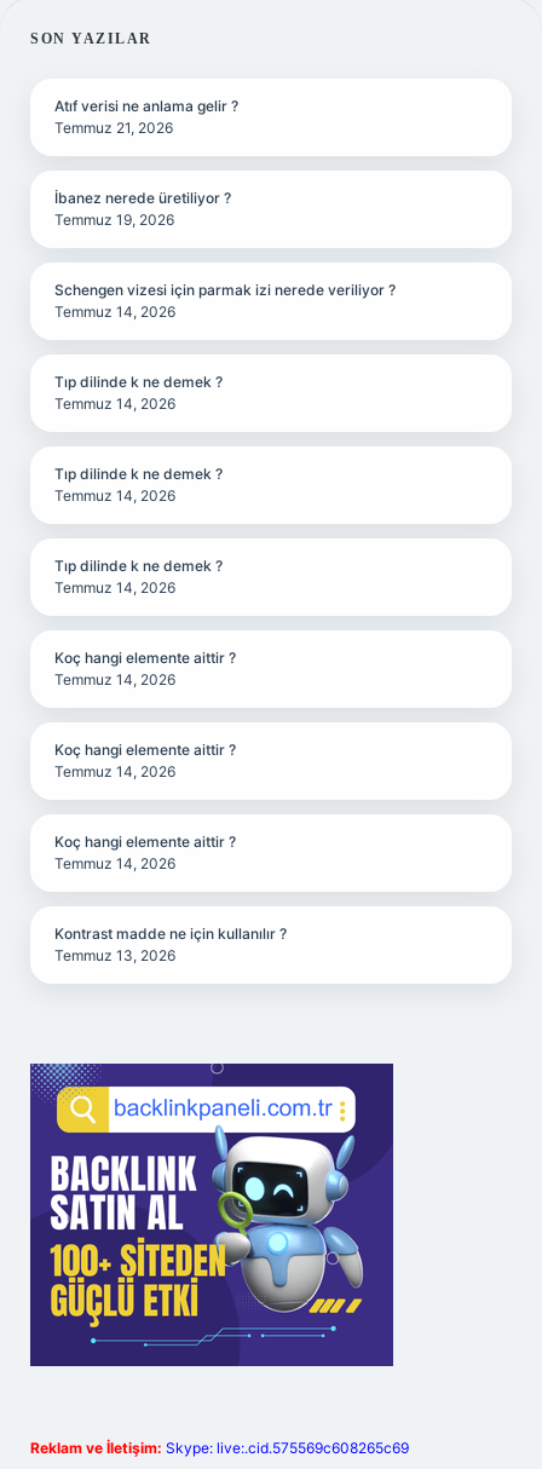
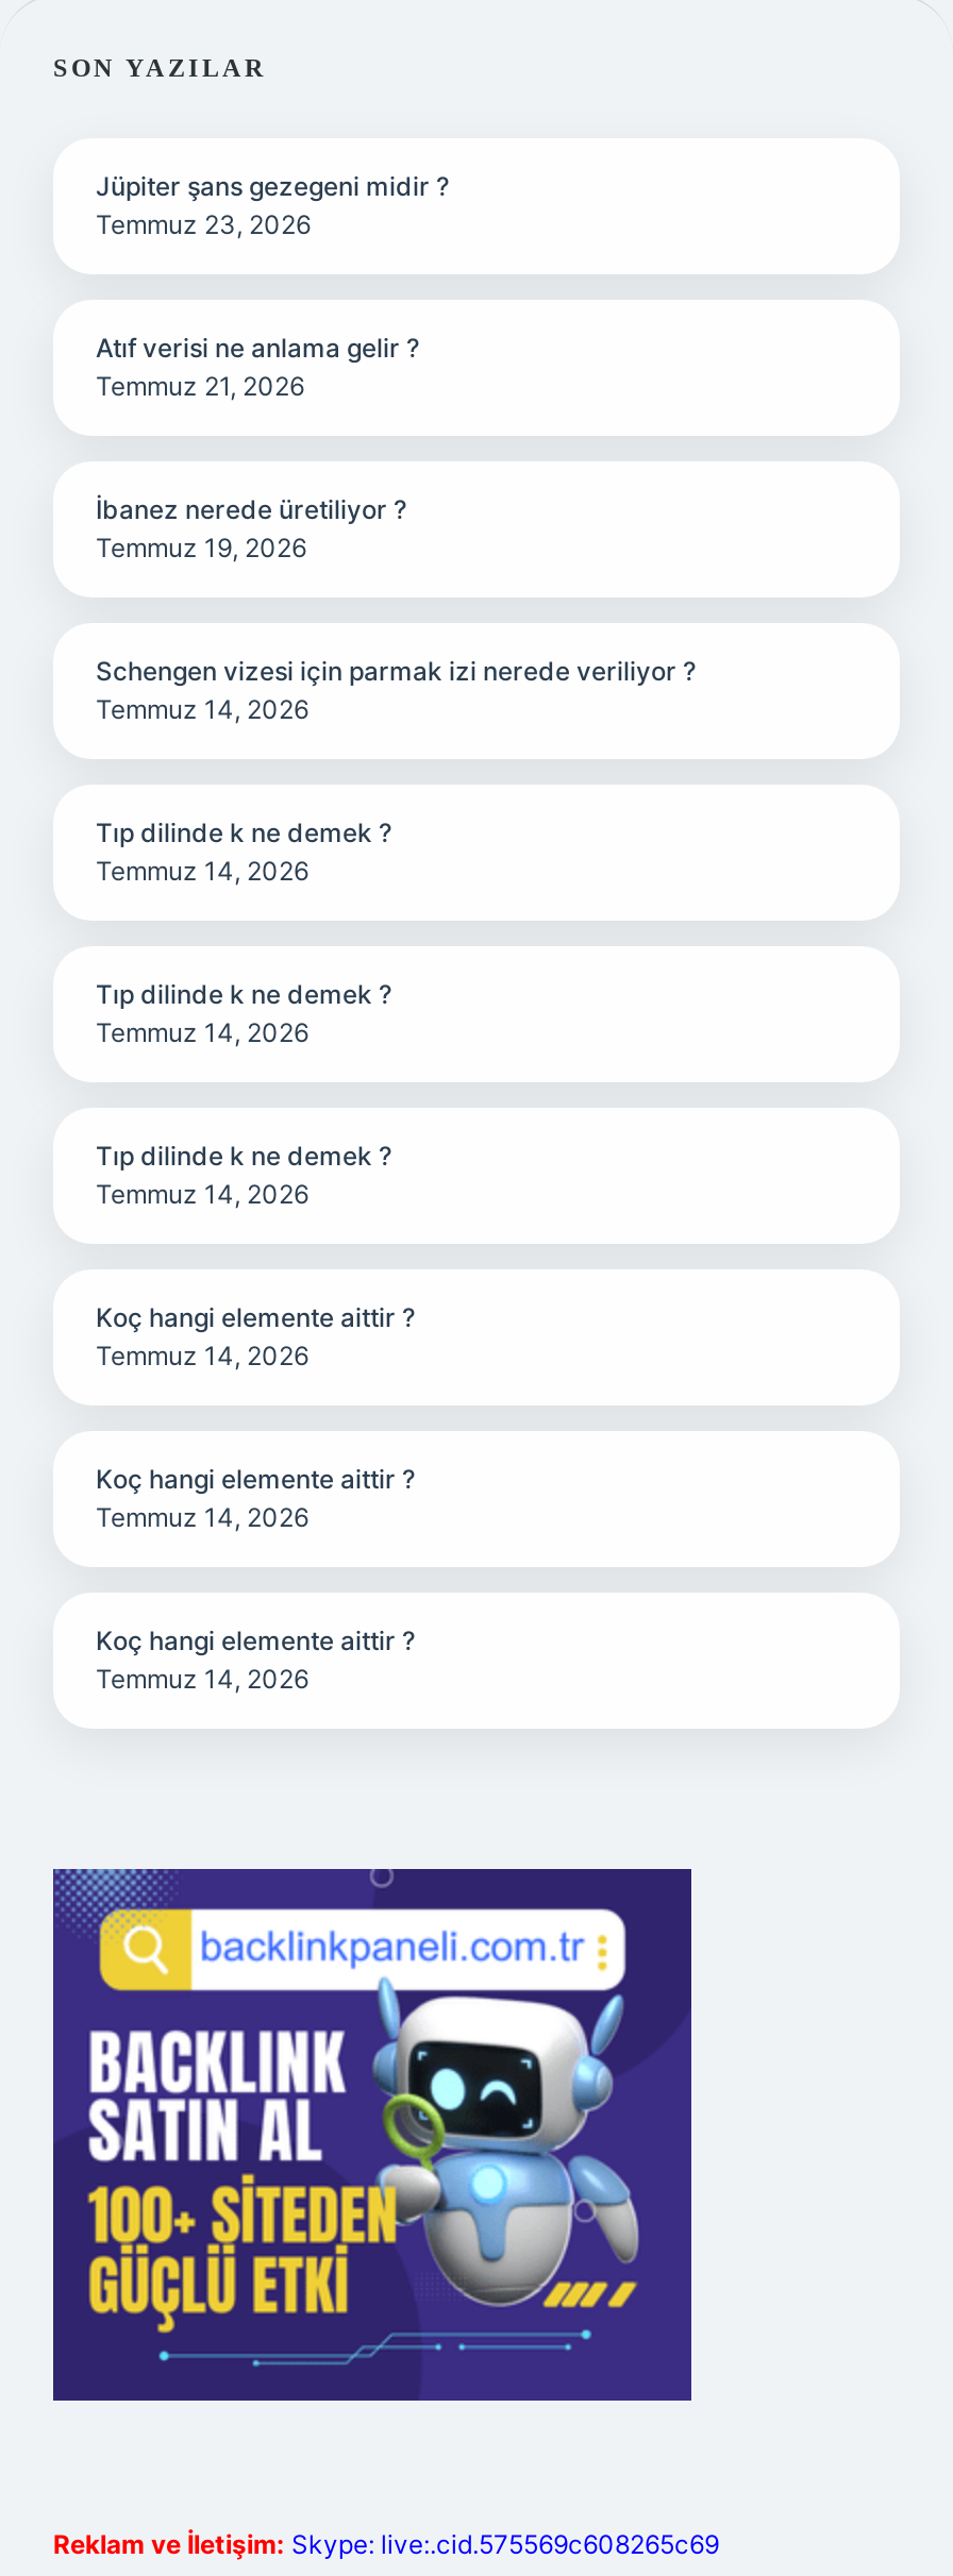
+ Jüpiter şans gezegeni midir ?
+ Temmuz 23, 2026

moved down: Atıf verisi ne anlama gelir ? | Temmuz 21, 2026 | İbanez nerede üretiliyor ? | ... | Koç hangi elemente aittir ? | Temmuz 14, 2026

- Kontrast madde ne için kullanılır ?
- Temmuz 13, 2026
